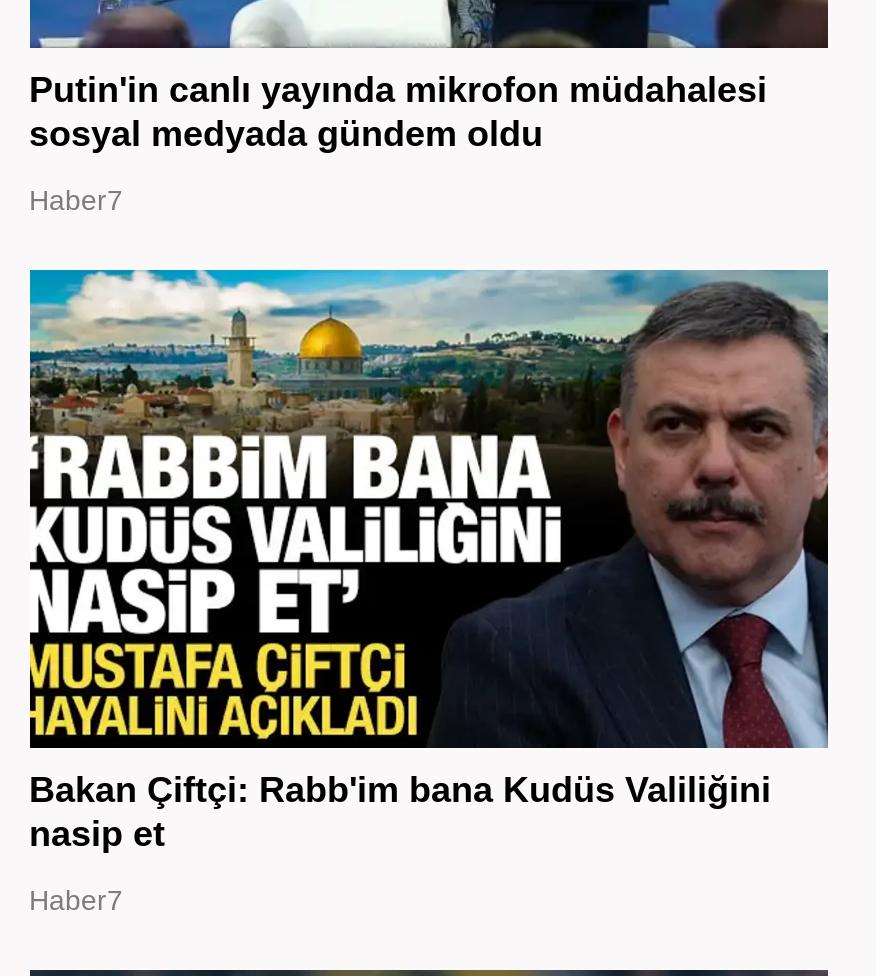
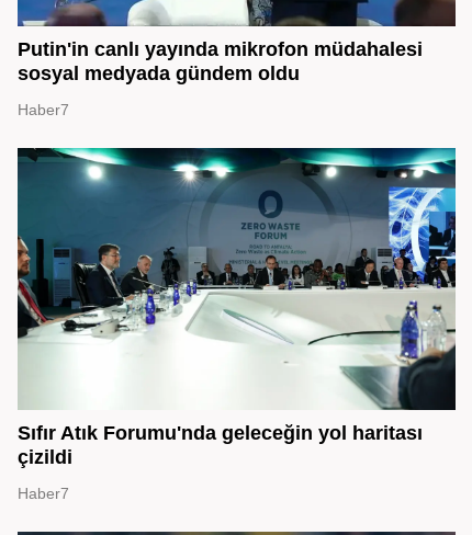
- [image]
- Bakan Çiftçi: Rabb'im bana Kudüs Valiliğini
- nasip et
+ [image]
+ Sıfır Atık Forumu'nda geleceğin yol haritası
+ çizildi
